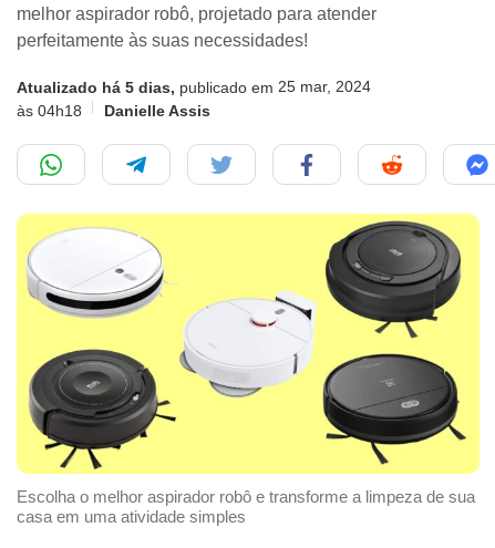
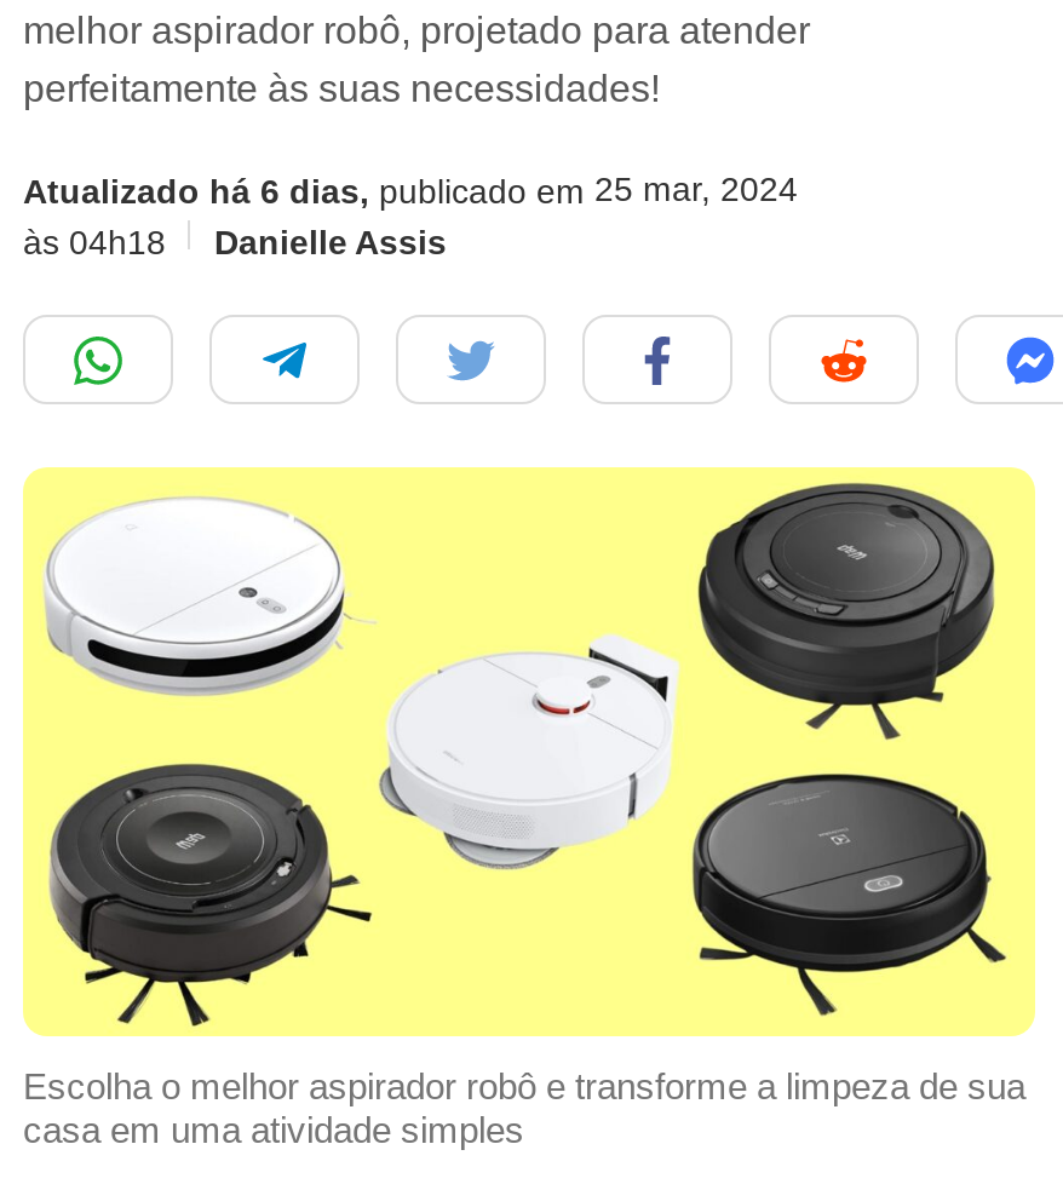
- Atualizado há 5 dias, publicado em 25 mar, 2024
+ Atualizado há 6 dias, publicado em 25 mar, 2024
